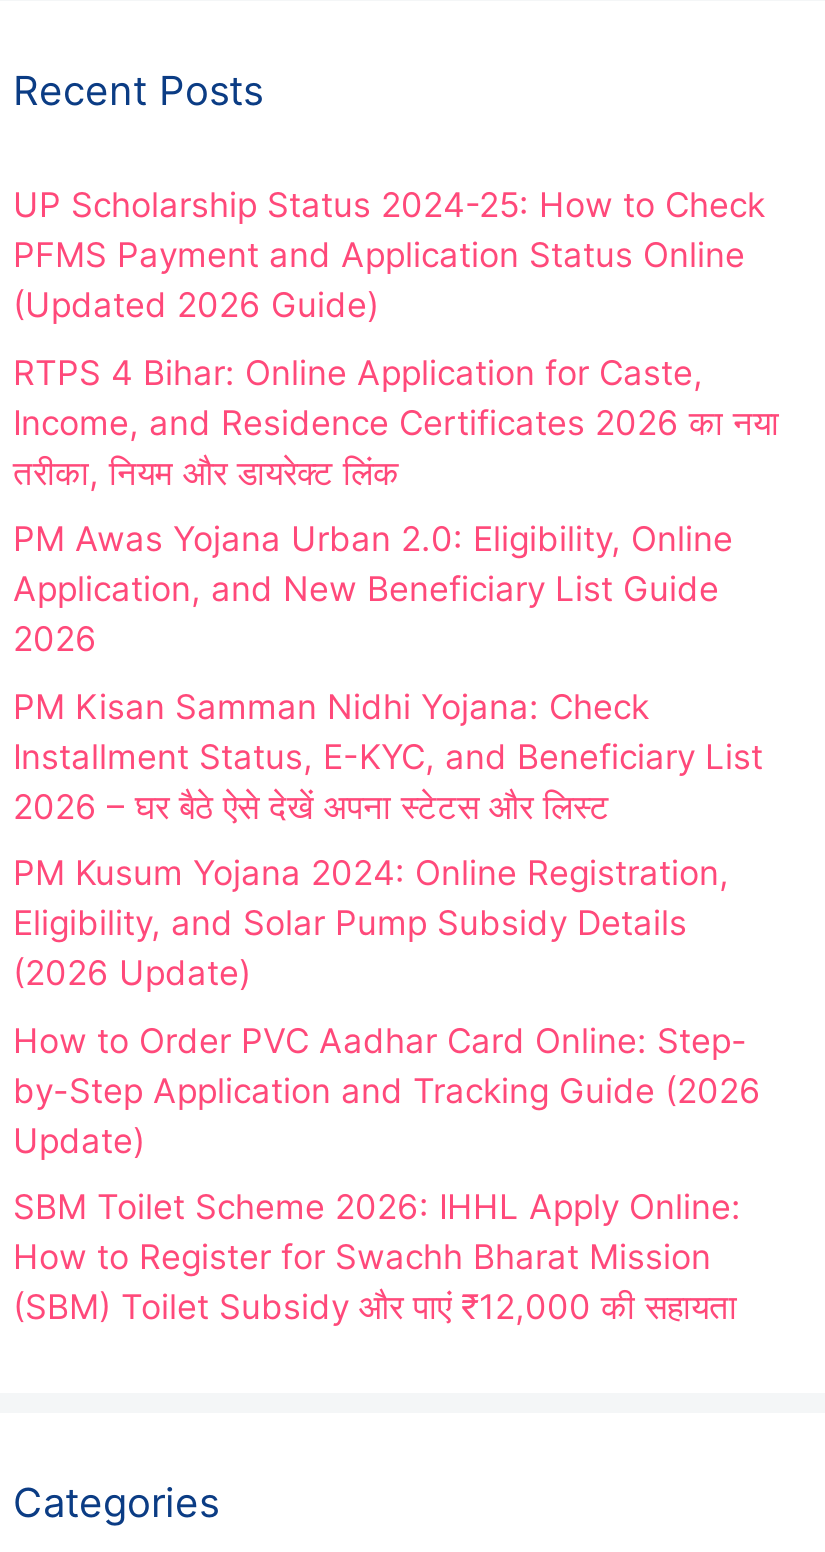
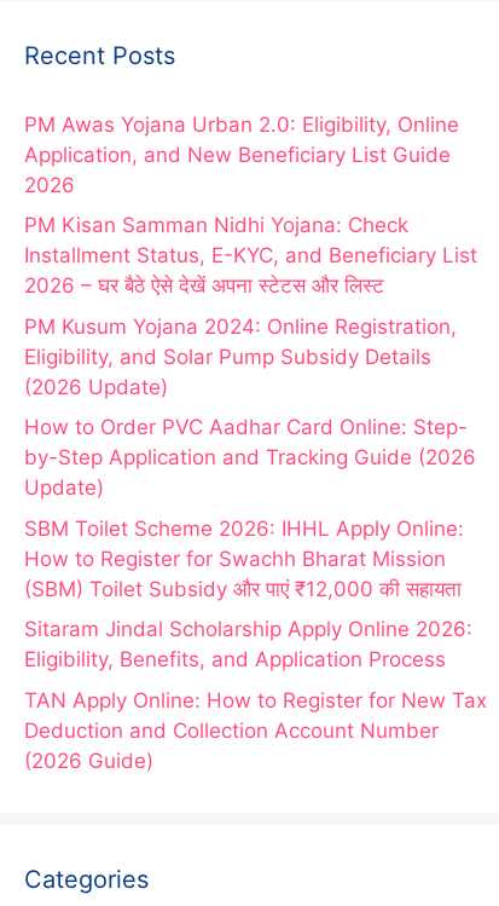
- UP Scholarship Status 2024-25: How to Check
- PFMS Payment and Application Status Online
- (Updated 2026 Guide)
- RTPS 4 Bihar: Online Application for Caste,
- Income, and Residence Certificates 2026 का नया
- तरीका, नियम और डायरेक्ट लिंक

moved up: PM Awas Yojana Urban 2.0: Eligibility, Online | Application, and New Beneficiary List Guide | 2026 | ... | How to Register for Swachh Bharat Mission | (SBM) Toilet Subsidy और पाएं ₹12,000 की सहायता

+ Sitaram Jindal Scholarship Apply Online 2026:
+ Eligibility, Benefits, and Application Process
+ TAN Apply Online: How to Register for New Tax
+ Deduction and Collection Account Number
+ (2026 Guide)
